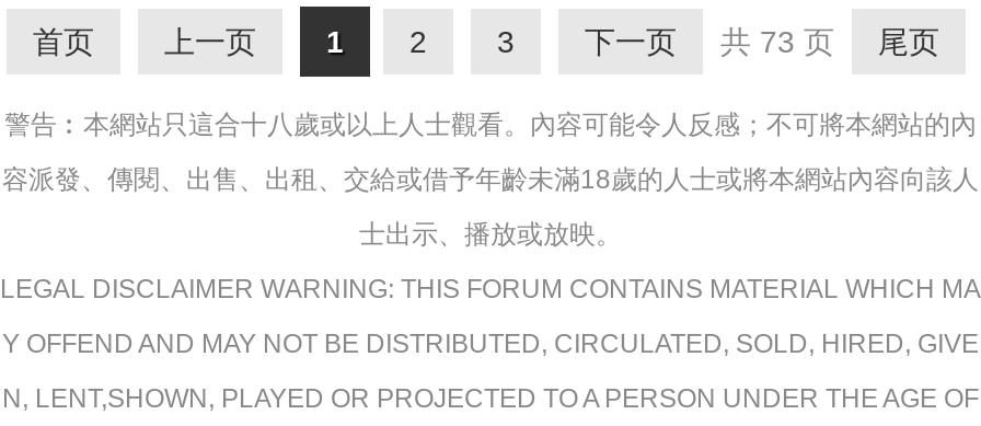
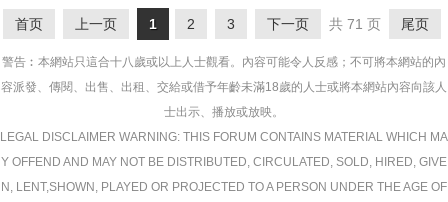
- 首页 上一页 1 2 3 下一页 共 73 页 尾页
+ 首页 上一页 1 2 3 下一页 共 71 页 尾页
